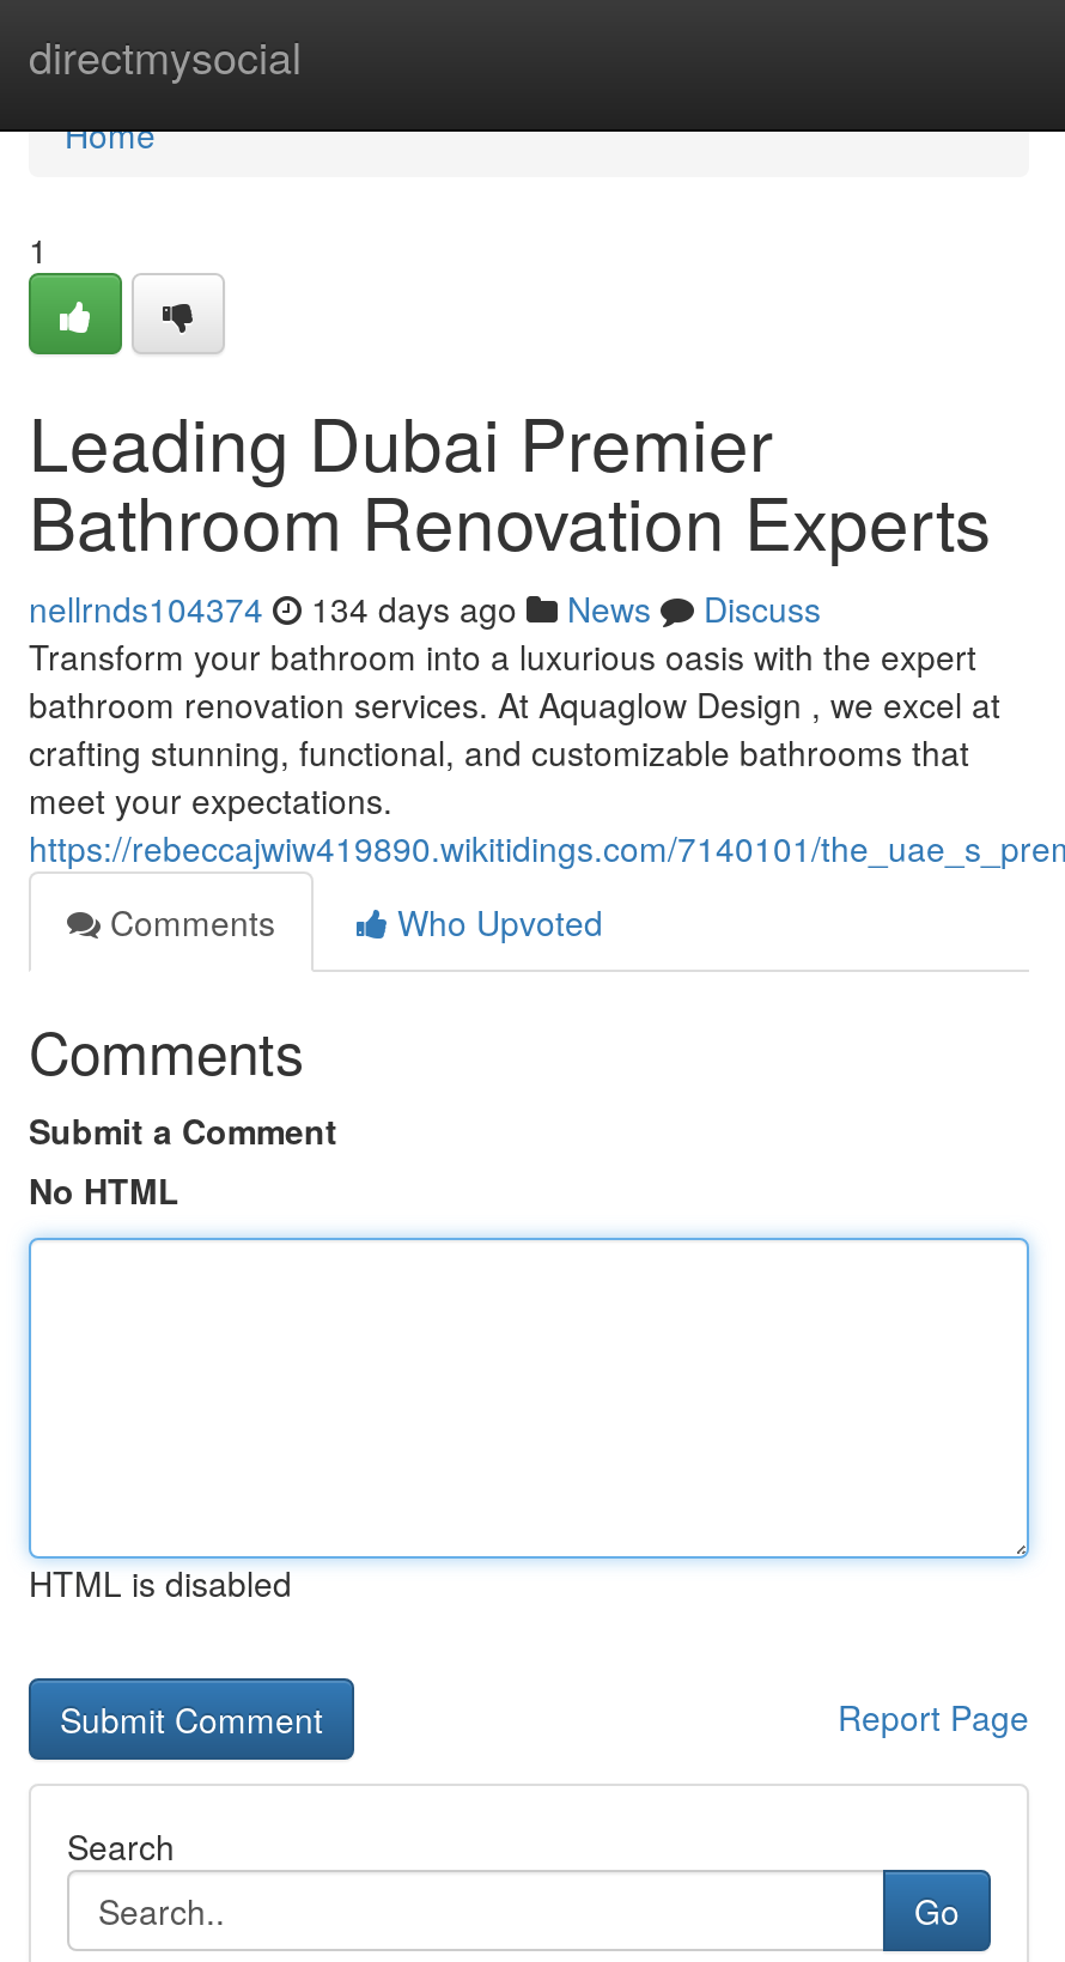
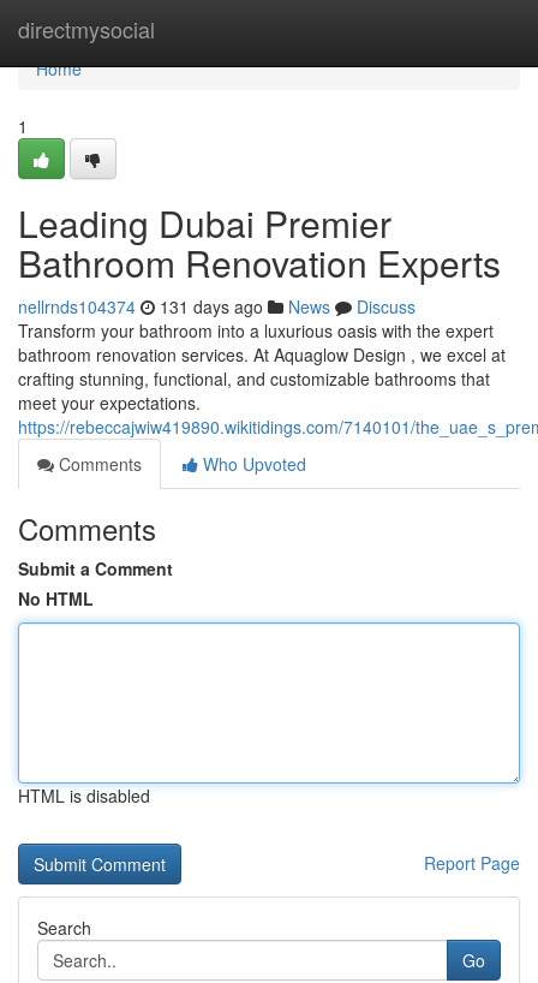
- nellrnds104374 134 days ago News Discuss
+ nellrnds104374 131 days ago News Discuss
